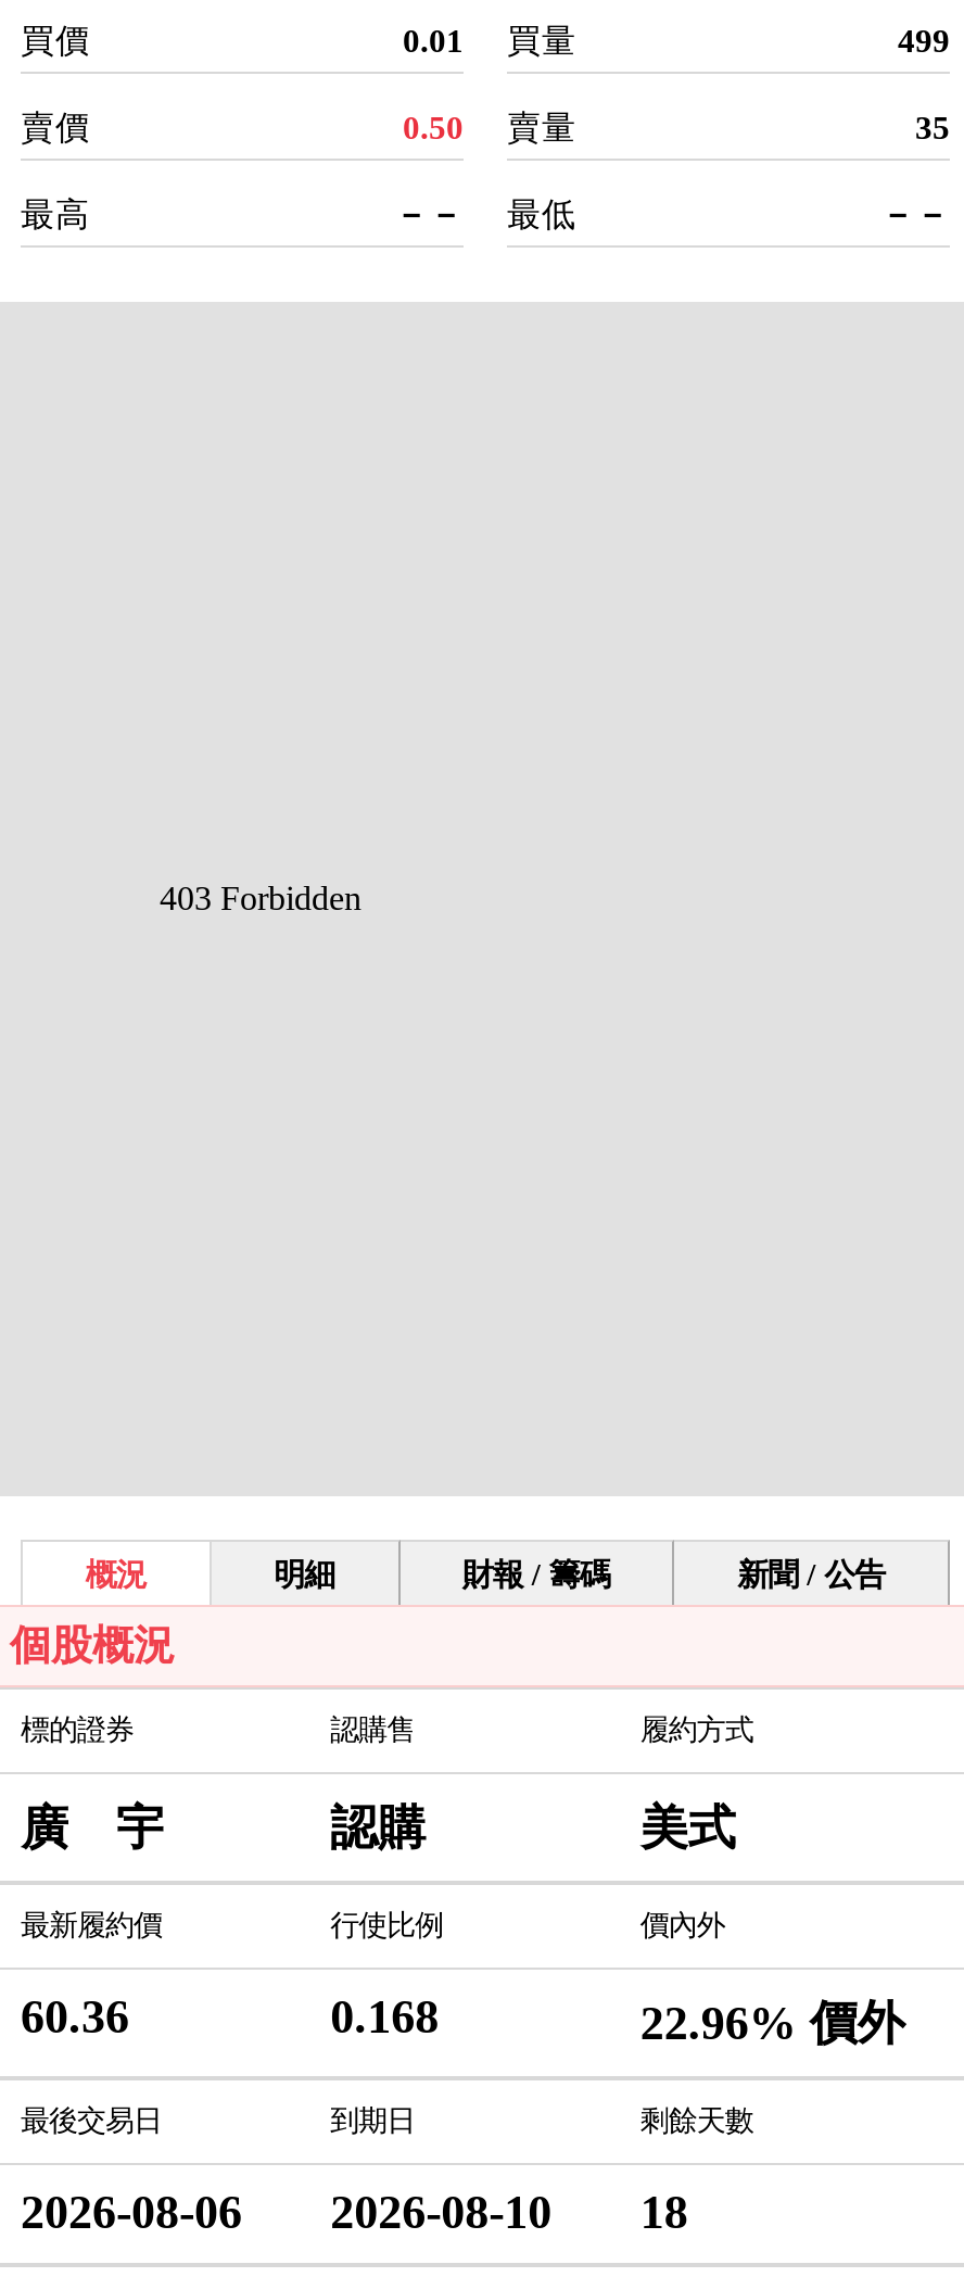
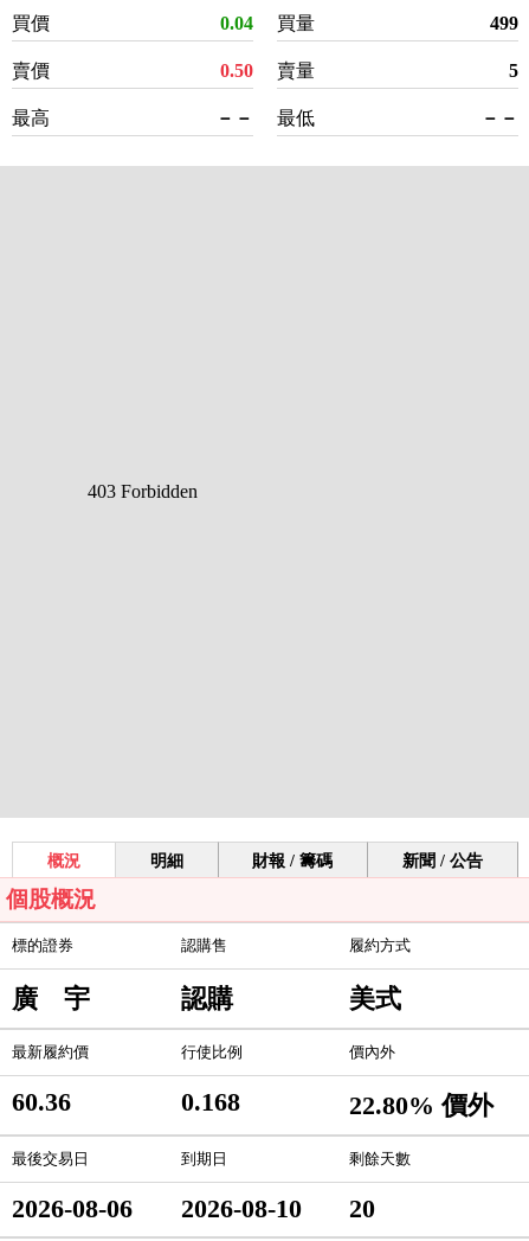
- 0.01 買量
+ 0.04 買量

- 35
+ 5

- 22.96% 價外
+ 22.80% 價外

- 2026-08-06 2026-08-10 18
+ 2026-08-06 2026-08-10 20
